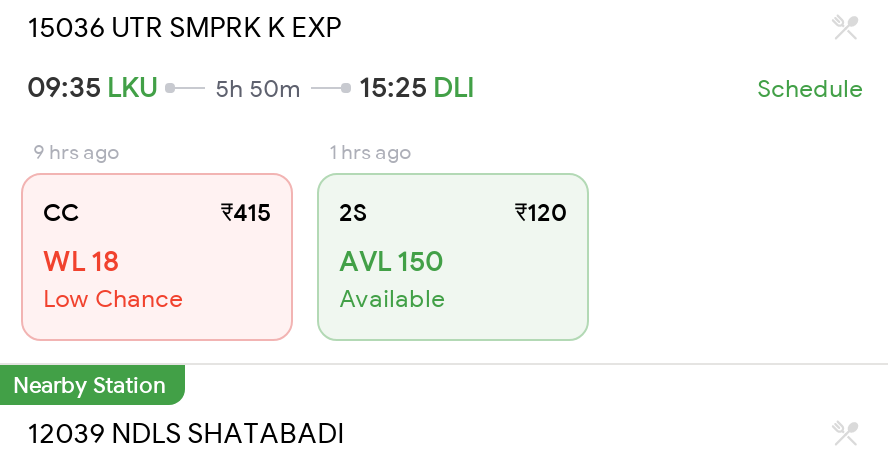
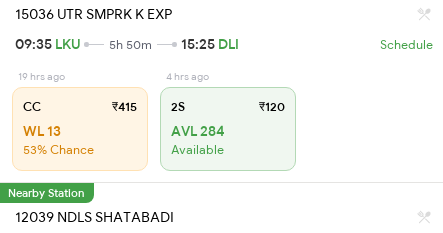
- 9 hrs ago
+ 19 hrs ago

- 1 hrs ago
+ 4 hrs ago

- WL 18
+ WL 13

- AVL 150
+ AVL 284

- Low Chance
+ 53% Chance
